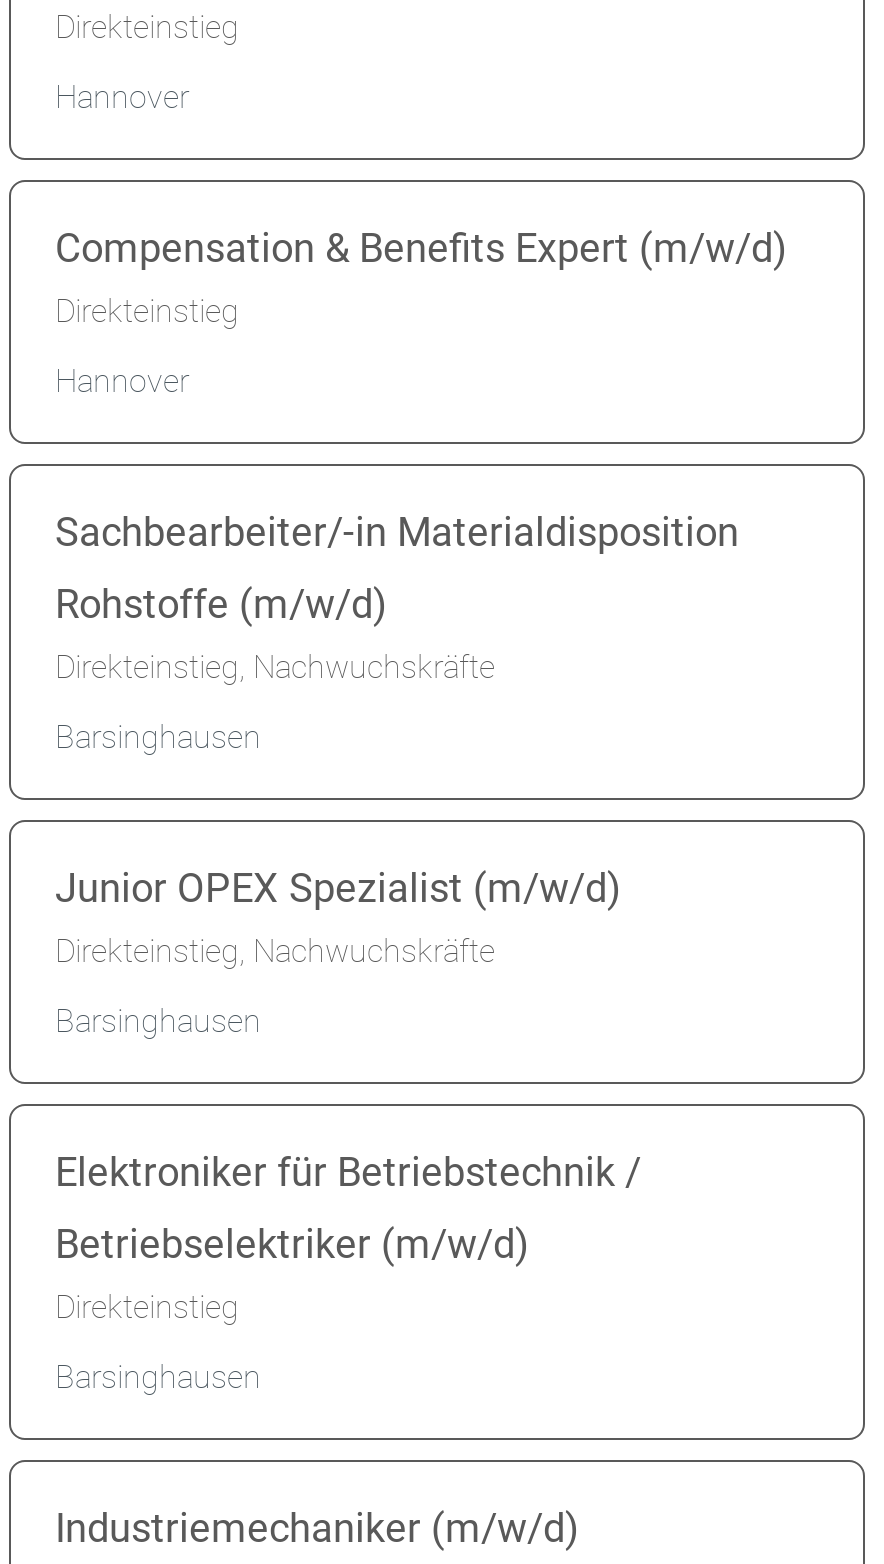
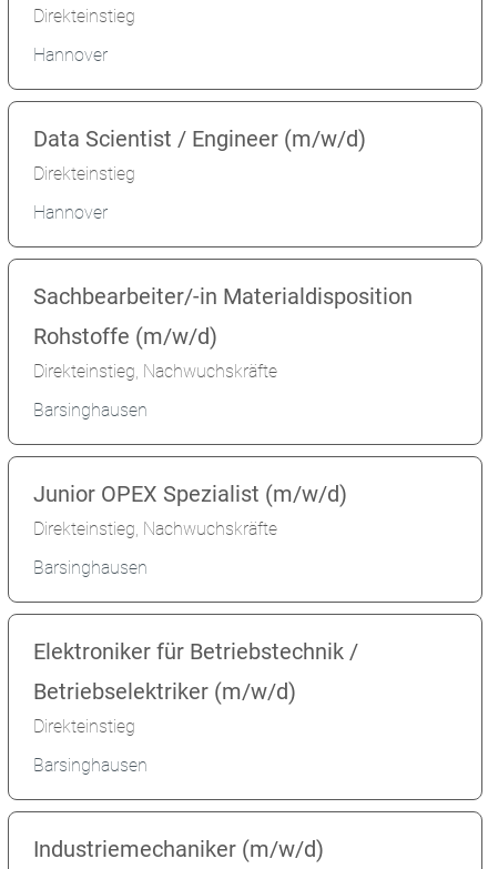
- Compensation & Benefits Expert (m/w/d)
+ Data Scientist / Engineer (m/w/d)
